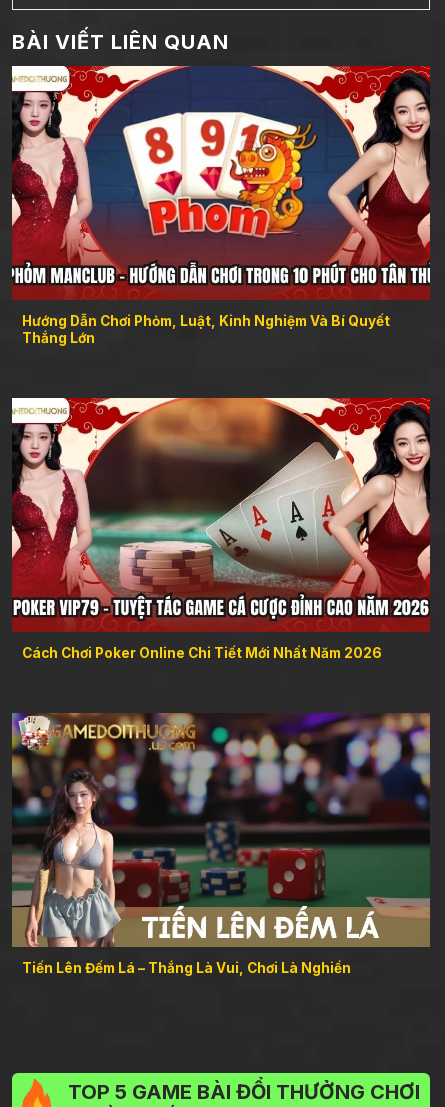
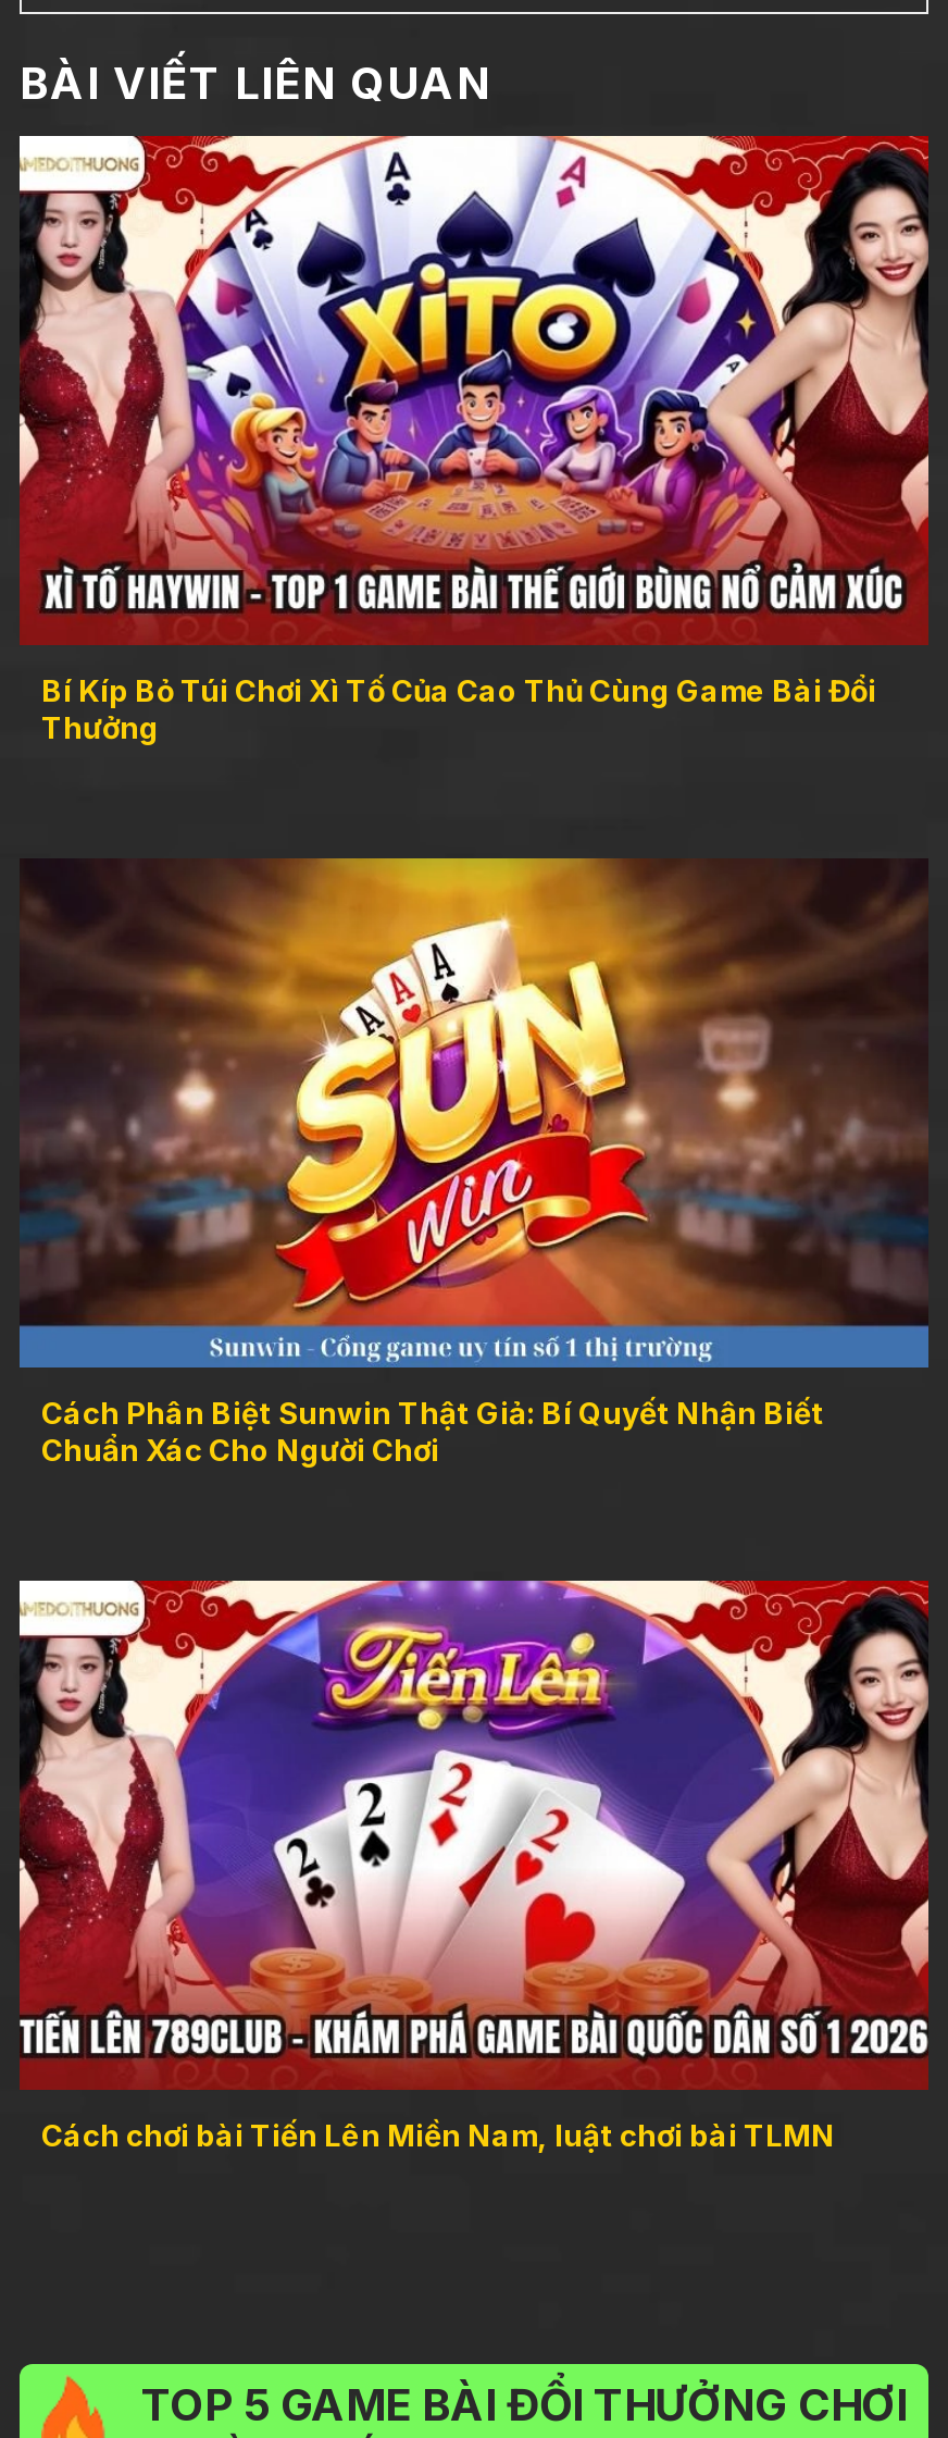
- [image]
- Hướng Dẫn Chơi Phỏm, Luật, Kinh Nghiệm Và Bí Quyết
- Thắng Lớn
+ [image]
+ Bí Kíp Bỏ Túi Chơi Xì Tố Của Cao Thủ Cùng Game Bài Đổi
+ Thưởng

- [image]
- Cách Chơi Poker Online Chi Tiết Mới Nhất Năm 2026
+ [image]
+ Cách Phân Biệt Sunwin Thật Giả: Bí Quyết Nhận Biết
+ Chuẩn Xác Cho Người Chơi

- [image]
- Tiến Lên Đếm Lá – Thắng Là Vui, Chơi Là Nghiền
+ [image]
+ Cách chơi bài Tiến Lên Miền Nam, luật chơi bài TLMN
